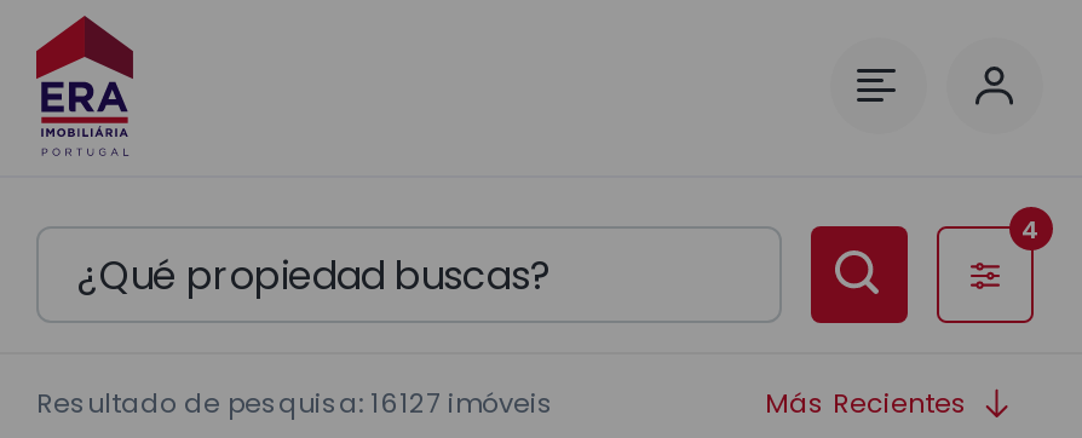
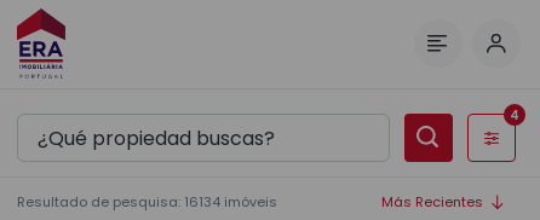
- Resultado de pesquisa 16127 imóveis
+ Resultado de pesquisa 16134 imóveis
